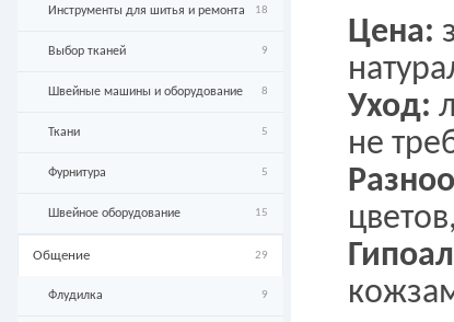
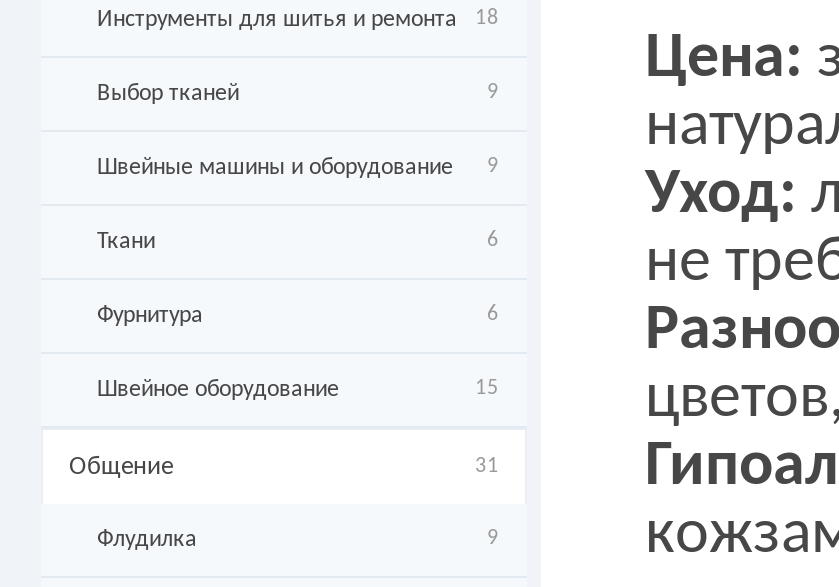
- Швейные машины и оборудование 8
+ Швейные машины и оборудование 9

- 5
+ 6

- 5
+ 6

- 29
+ 31
